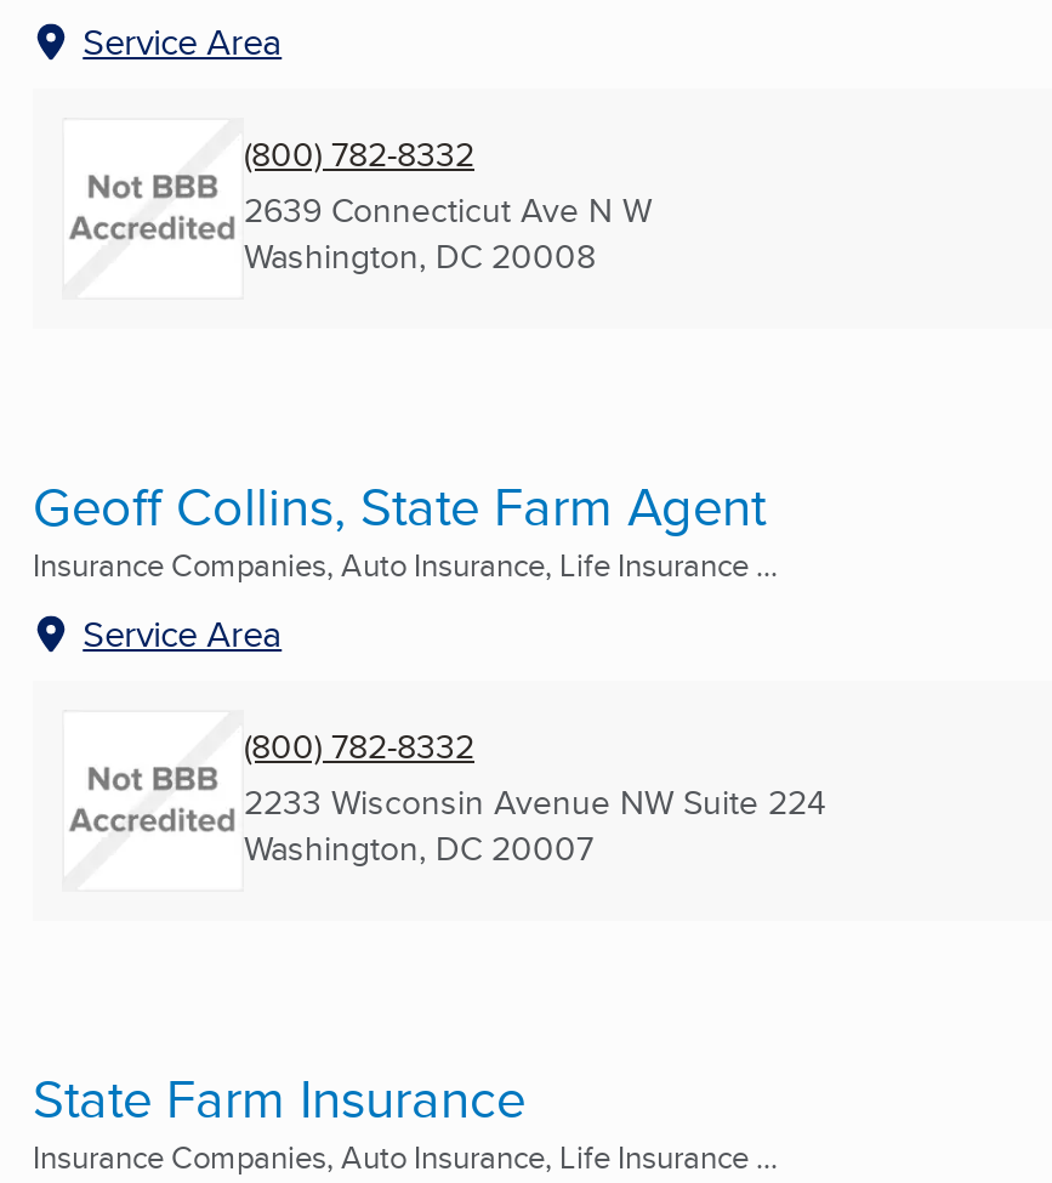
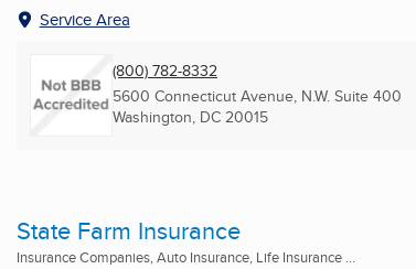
- 2639 Connecticut Ave N W
- Washington, DC 20008
- Geoff Collins, State Farm Agent
- Insurance Companies, Auto Insurance, Life Insurance ...
- Service Area
- (800) 782-8332
- 2233 Wisconsin Avenue NW Suite 224
- Washington, DC 20007
+ 5600 Connecticut Avenue, N.W. Suite 400
+ Washington, DC 20015
